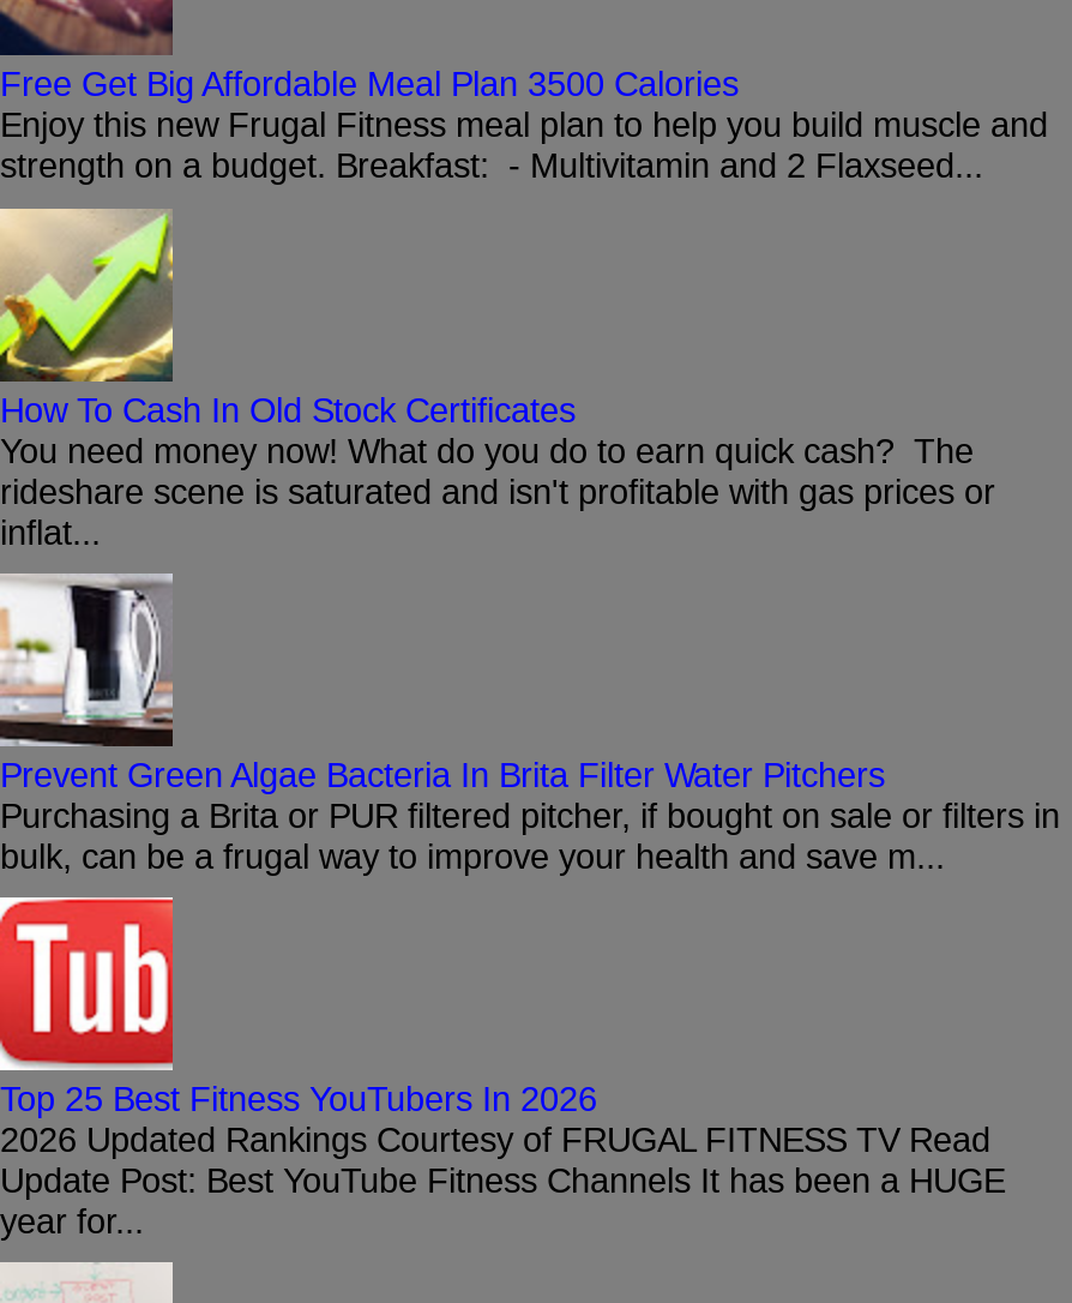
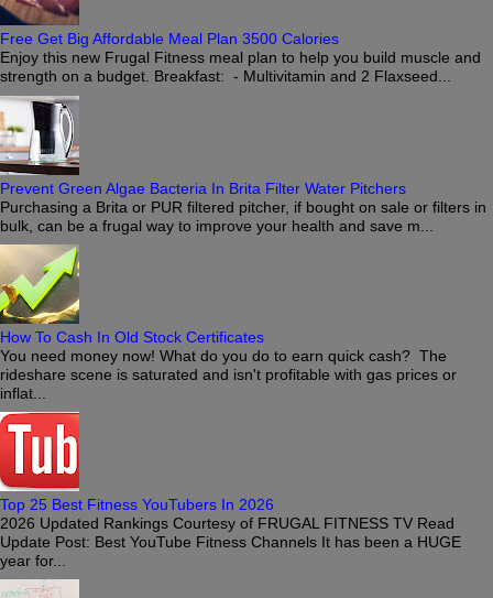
moved down: [image] | How To Cash In Old Stock Certificates | You need money now! What do you do to earn quick cash? The | rideshare scene is saturated and isn't profitable with gas prices or | inflat...

moved up: [image] | Prevent Green Algae Bacteria In Brita Filter Water Pitchers | Purchasing a Brita or PUR filtered pitcher, if bought on sale or filters in | bulk, can be a frugal way to improve your health and save m...
